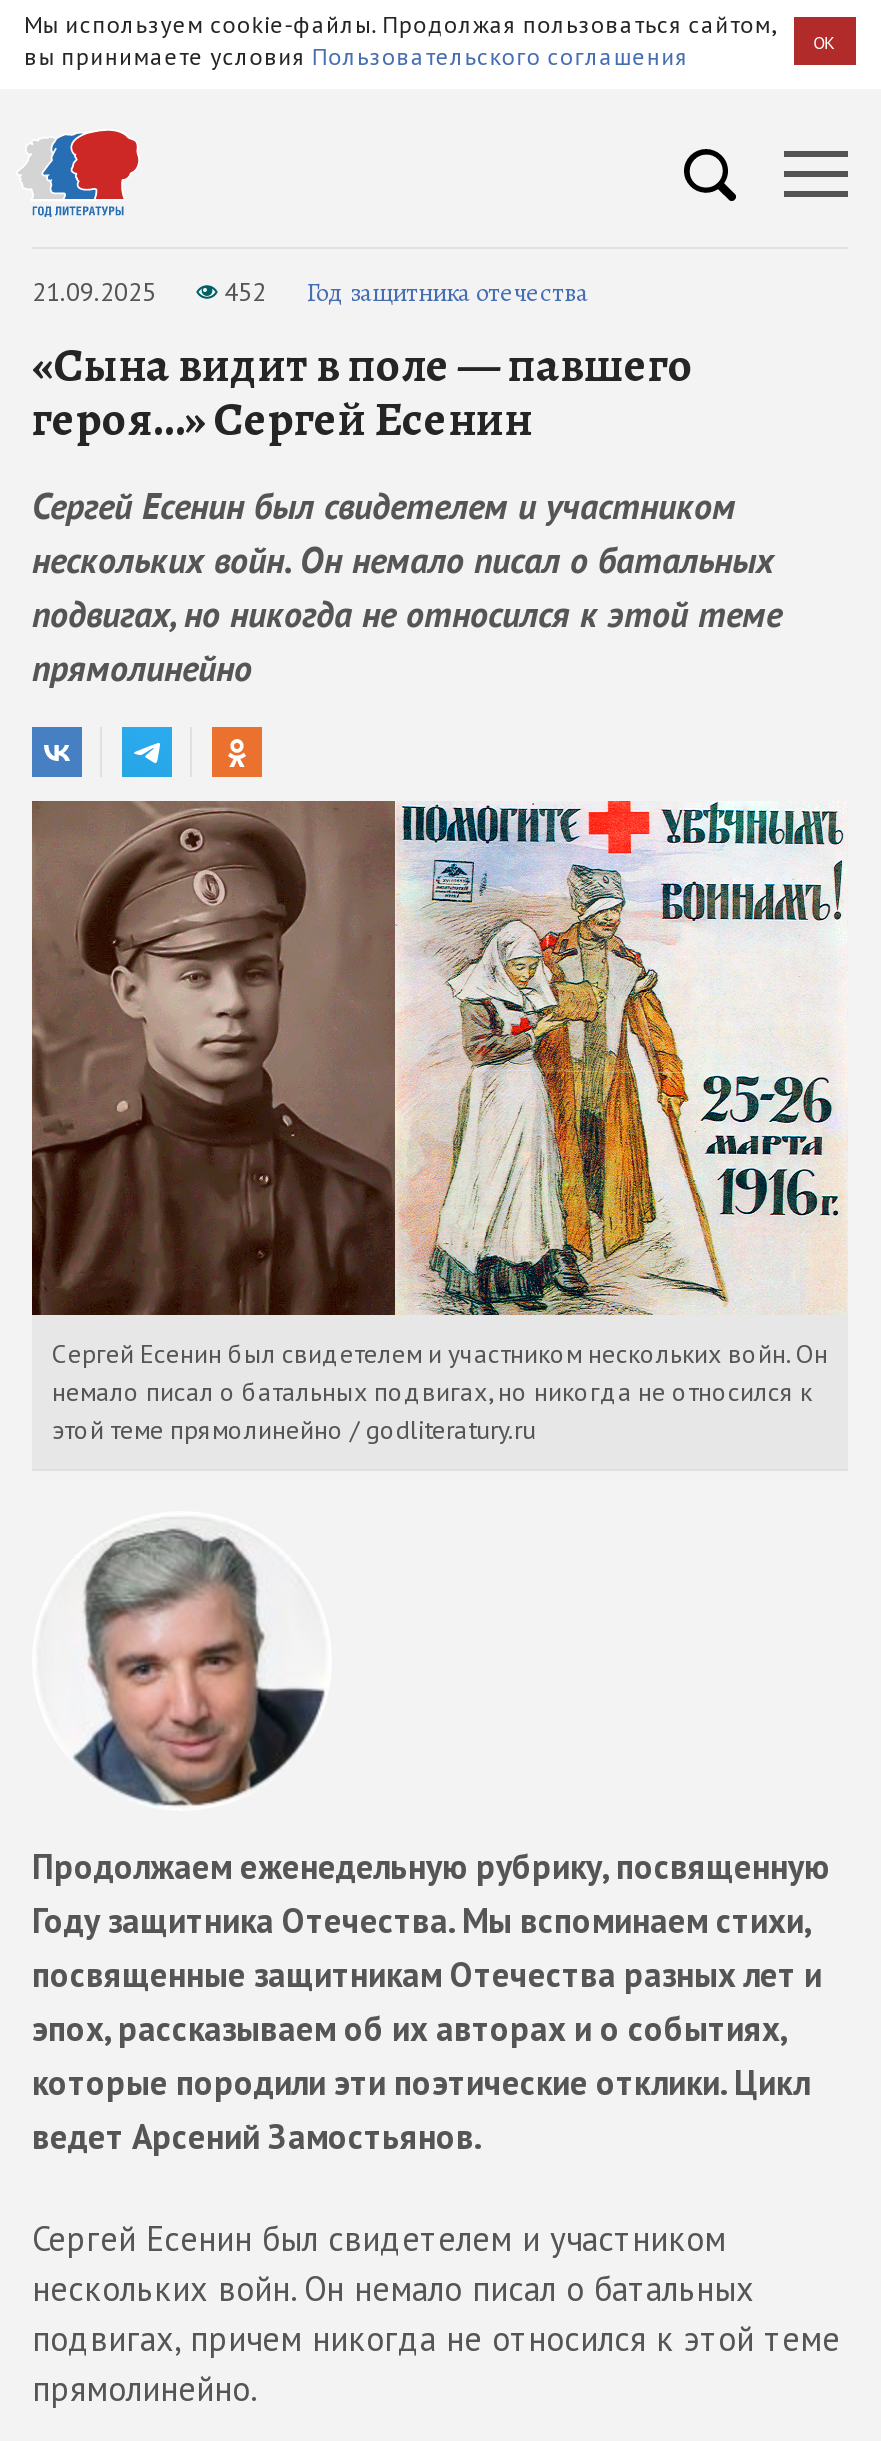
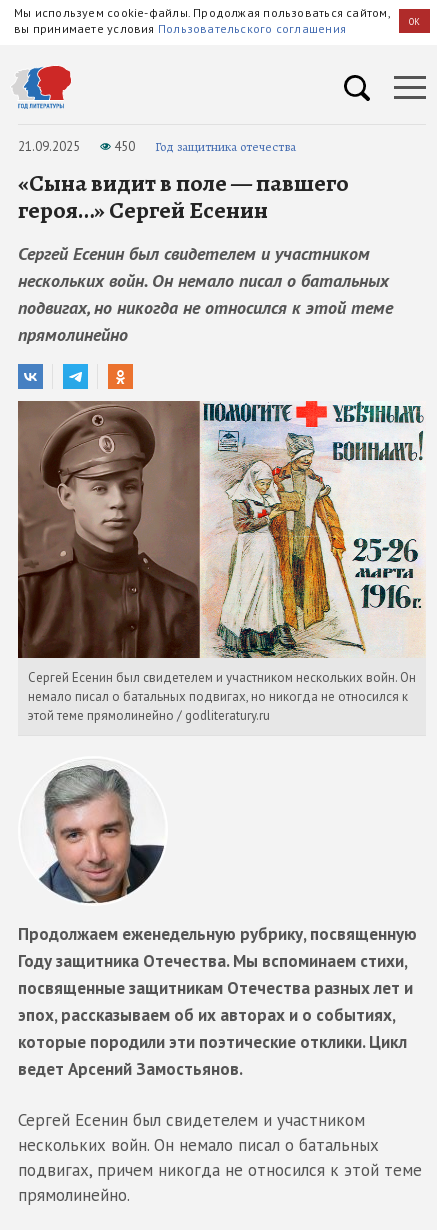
- 21.09.2025 452 Год защитника отечества
+ 21.09.2025 450 Год защитника отечества
